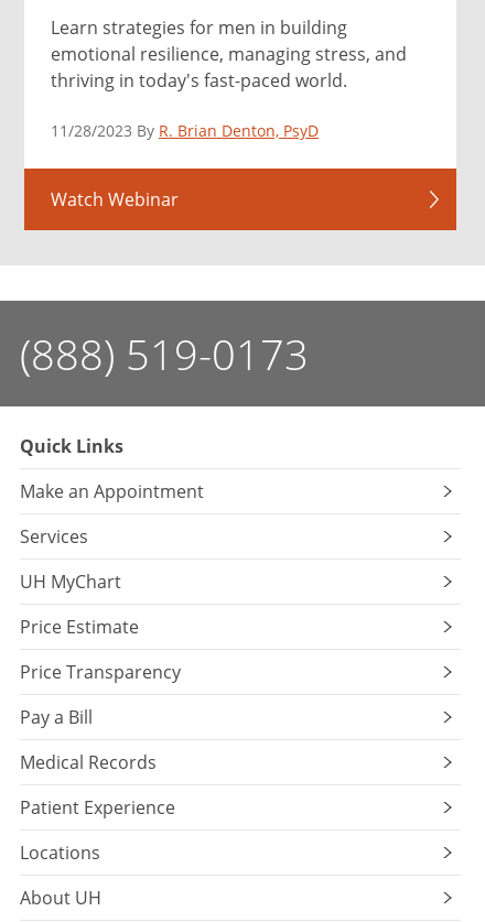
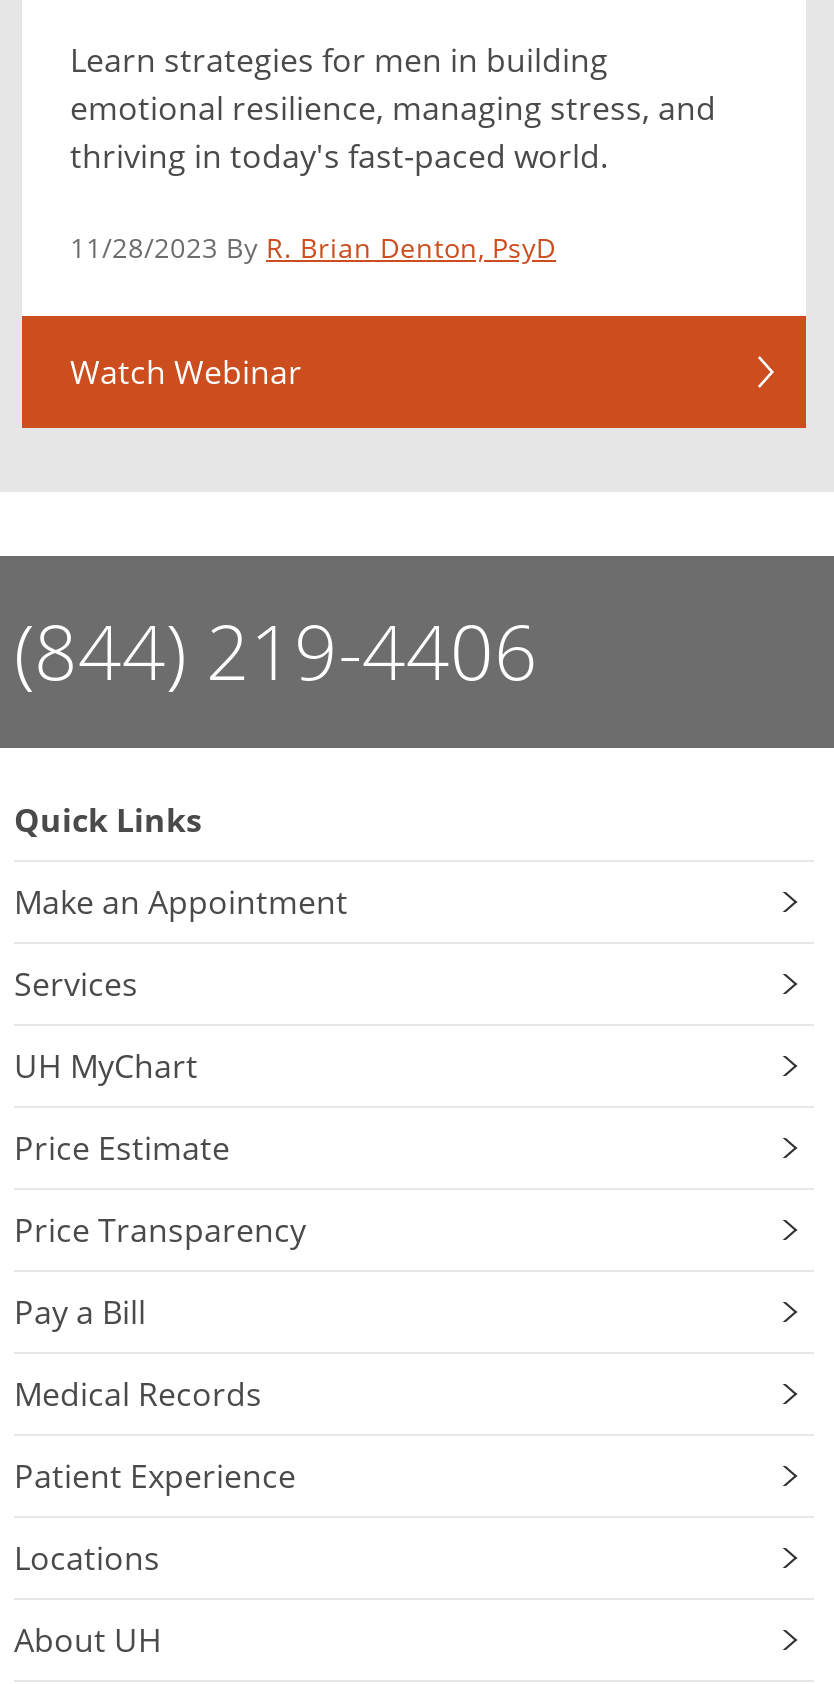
- (888) 519-0173
+ (844) 219-4406
